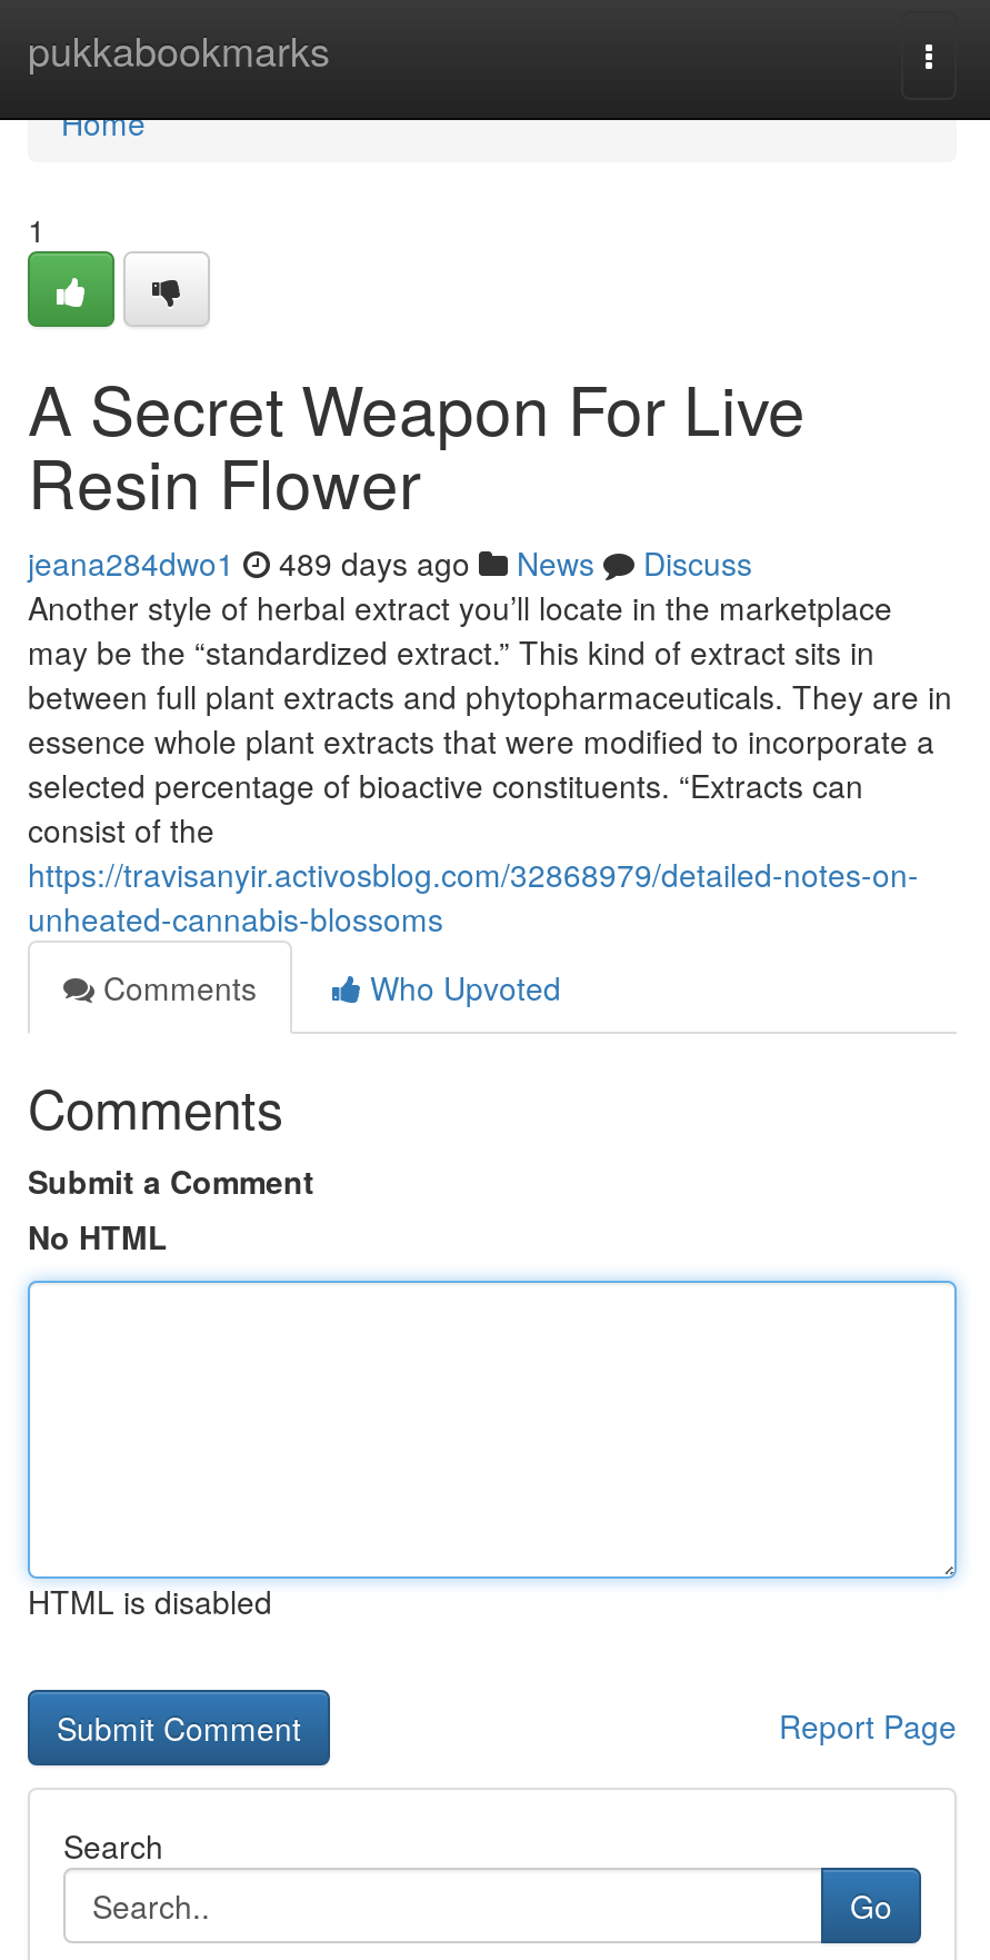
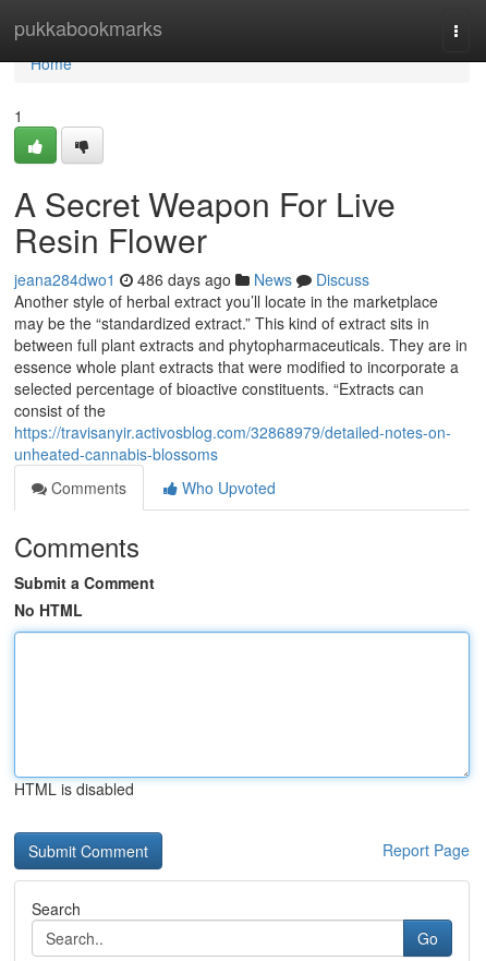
- jeana284dwo1 489 days ago News Discuss
+ jeana284dwo1 486 days ago News Discuss
